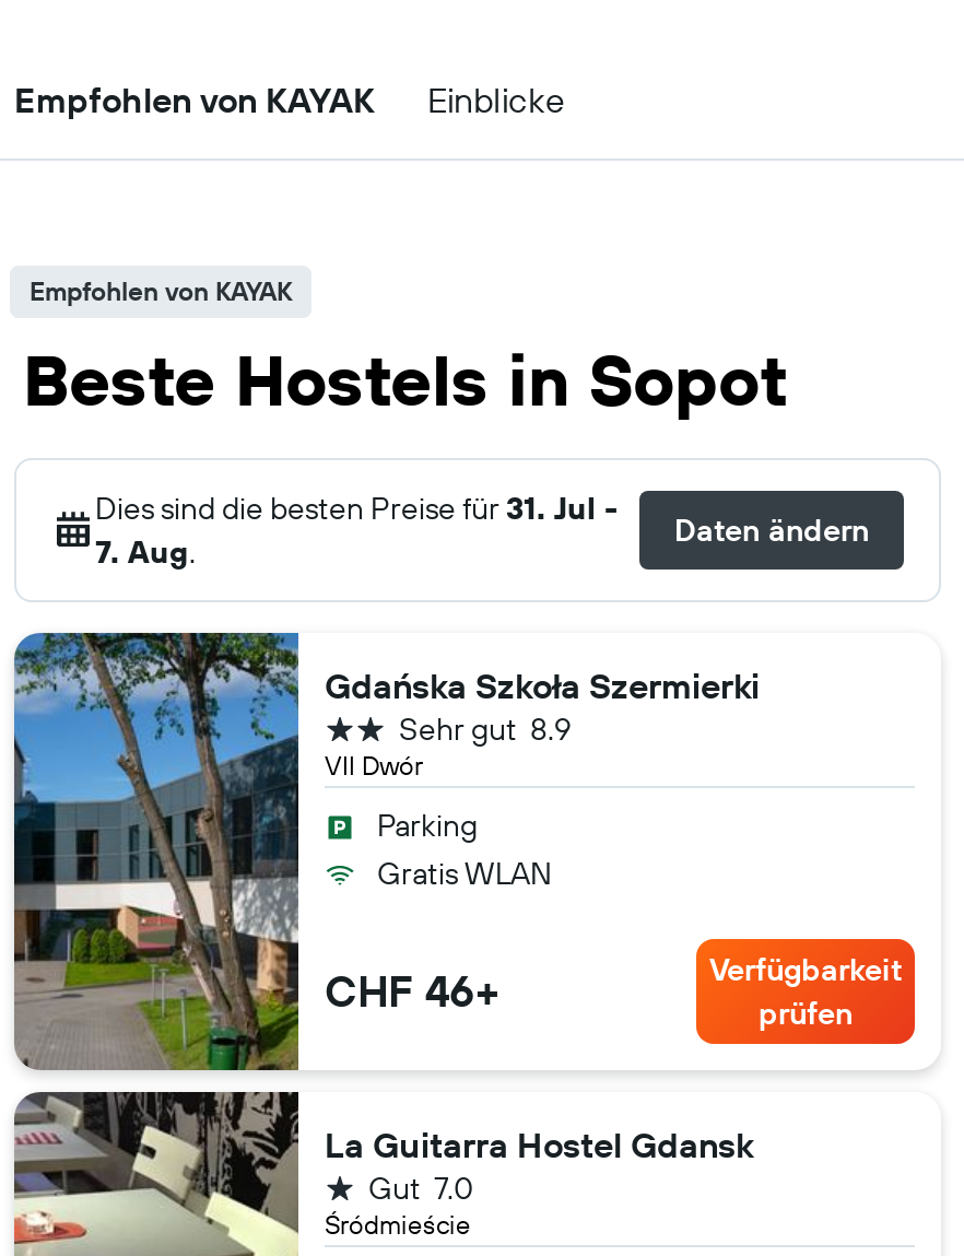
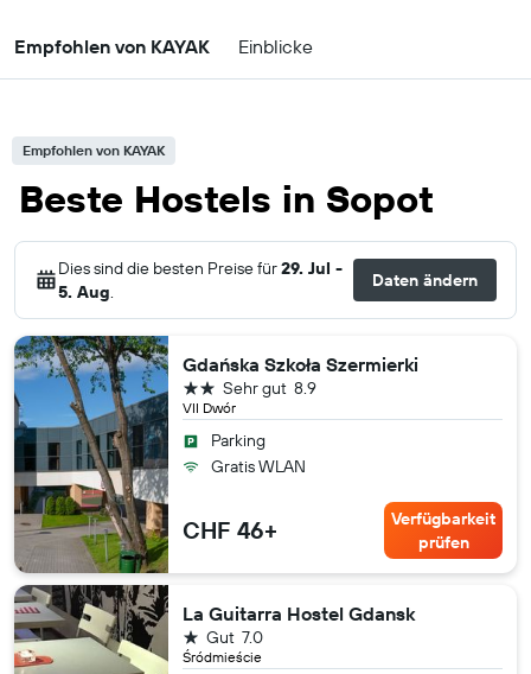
- Dies sind die besten Preise für 31. Jul -
+ Dies sind die besten Preise für 29. Jul -

- 7. Aug.
+ 5. Aug.
